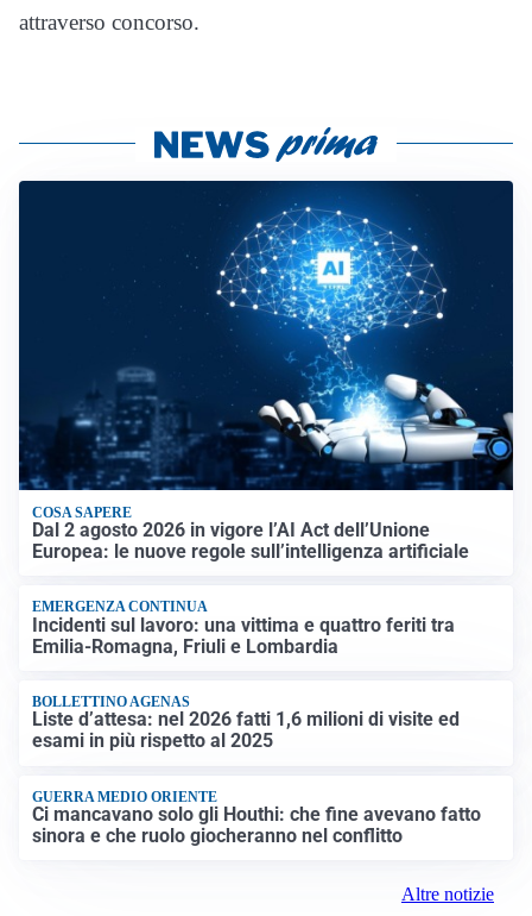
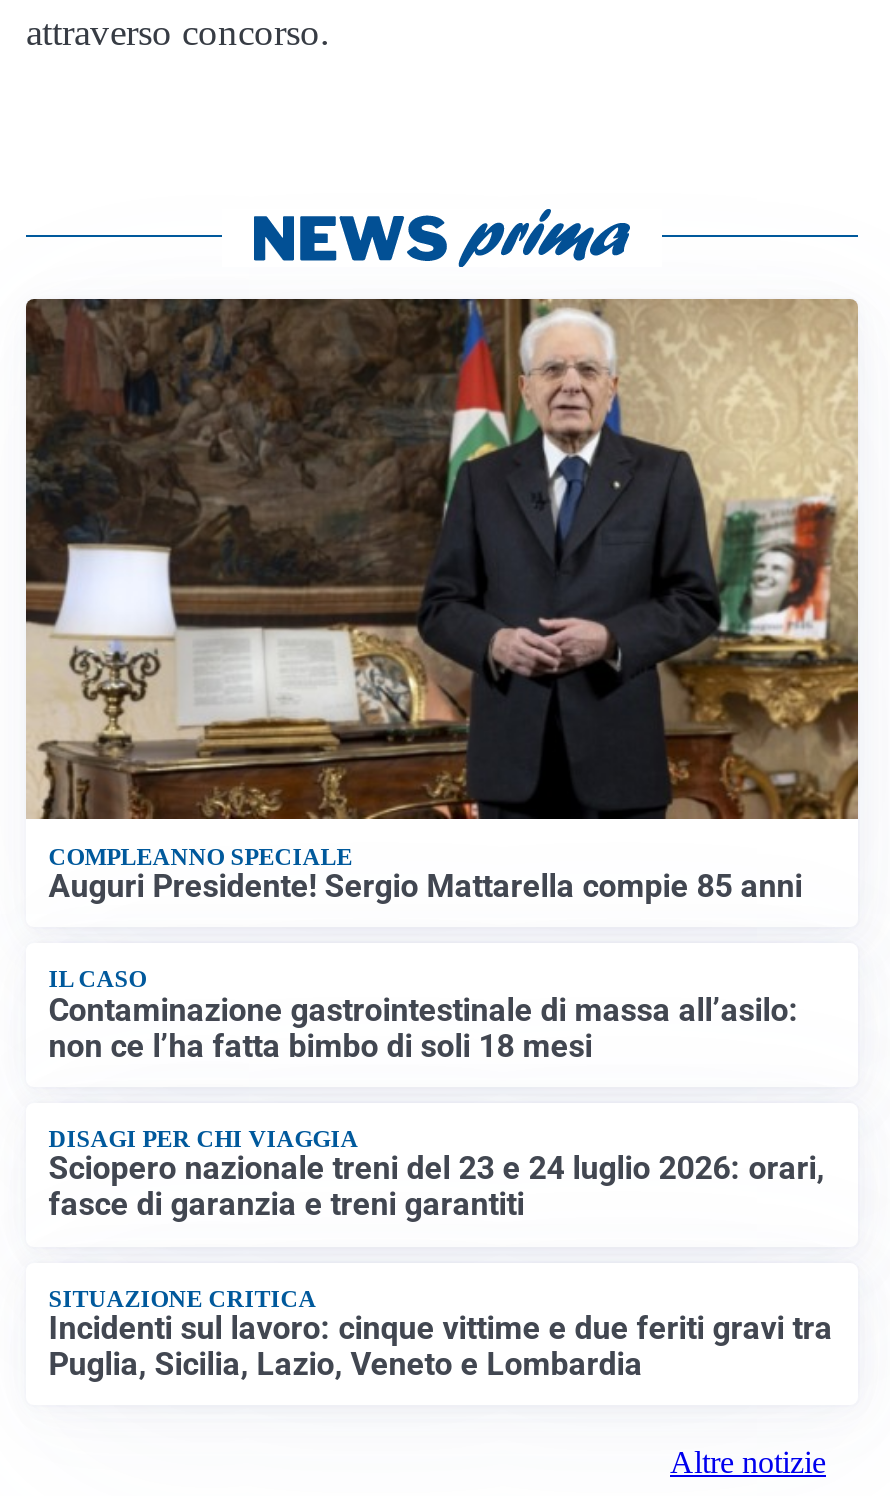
- [image]
- COSA SAPERE
- Dal 2 agosto 2026 in vigore l’AI Act dell’Unione
- Europea: le nuove regole sull’intelligenza artificiale
+ [image]
+ COMPLEANNO SPECIALE
+ Auguri Presidente! Sergio Mattarella compie 85 anni

- EMERGENZA CONTINUA
- Incidenti sul lavoro: una vittima e quattro feriti tra
- Emilia-Romagna, Friuli e Lombardia
+ IL CASO
+ Contaminazione gastrointestinale di massa all’asilo:
+ non ce l’ha fatta bimbo di soli 18 mesi

- BOLLETTINO AGENAS
- Liste d’attesa: nel 2026 fatti 1,6 milioni di visite ed
- esami in più rispetto al 2025
+ DISAGI PER CHI VIAGGIA
+ Sciopero nazionale treni del 23 e 24 luglio 2026: orari,
+ fasce di garanzia e treni garantiti

- GUERRA MEDIO ORIENTE
- Ci mancavano solo gli Houthi: che fine avevano fatto
- sinora e che ruolo giocheranno nel conflitto
+ SITUAZIONE CRITICA
+ Incidenti sul lavoro: cinque vittime e due feriti gravi tra
+ Puglia, Sicilia, Lazio, Veneto e Lombardia
